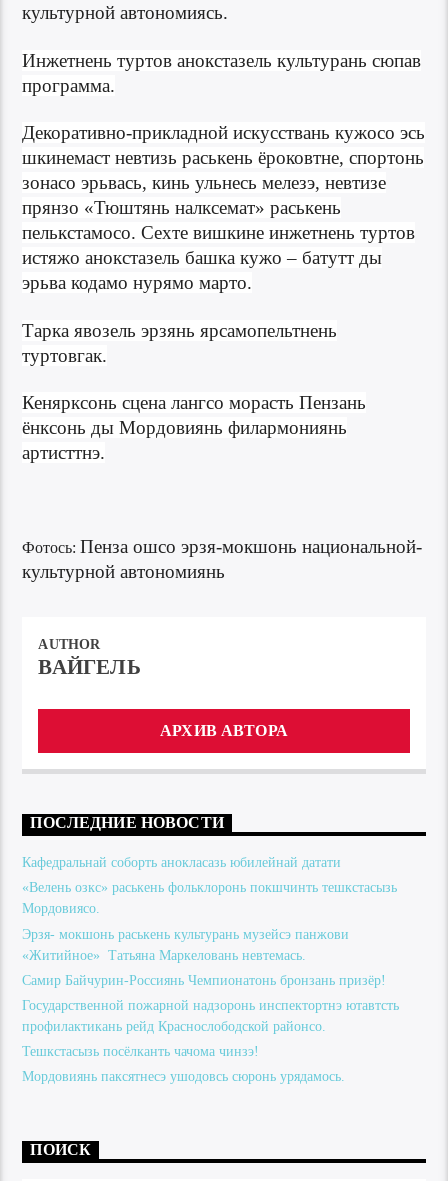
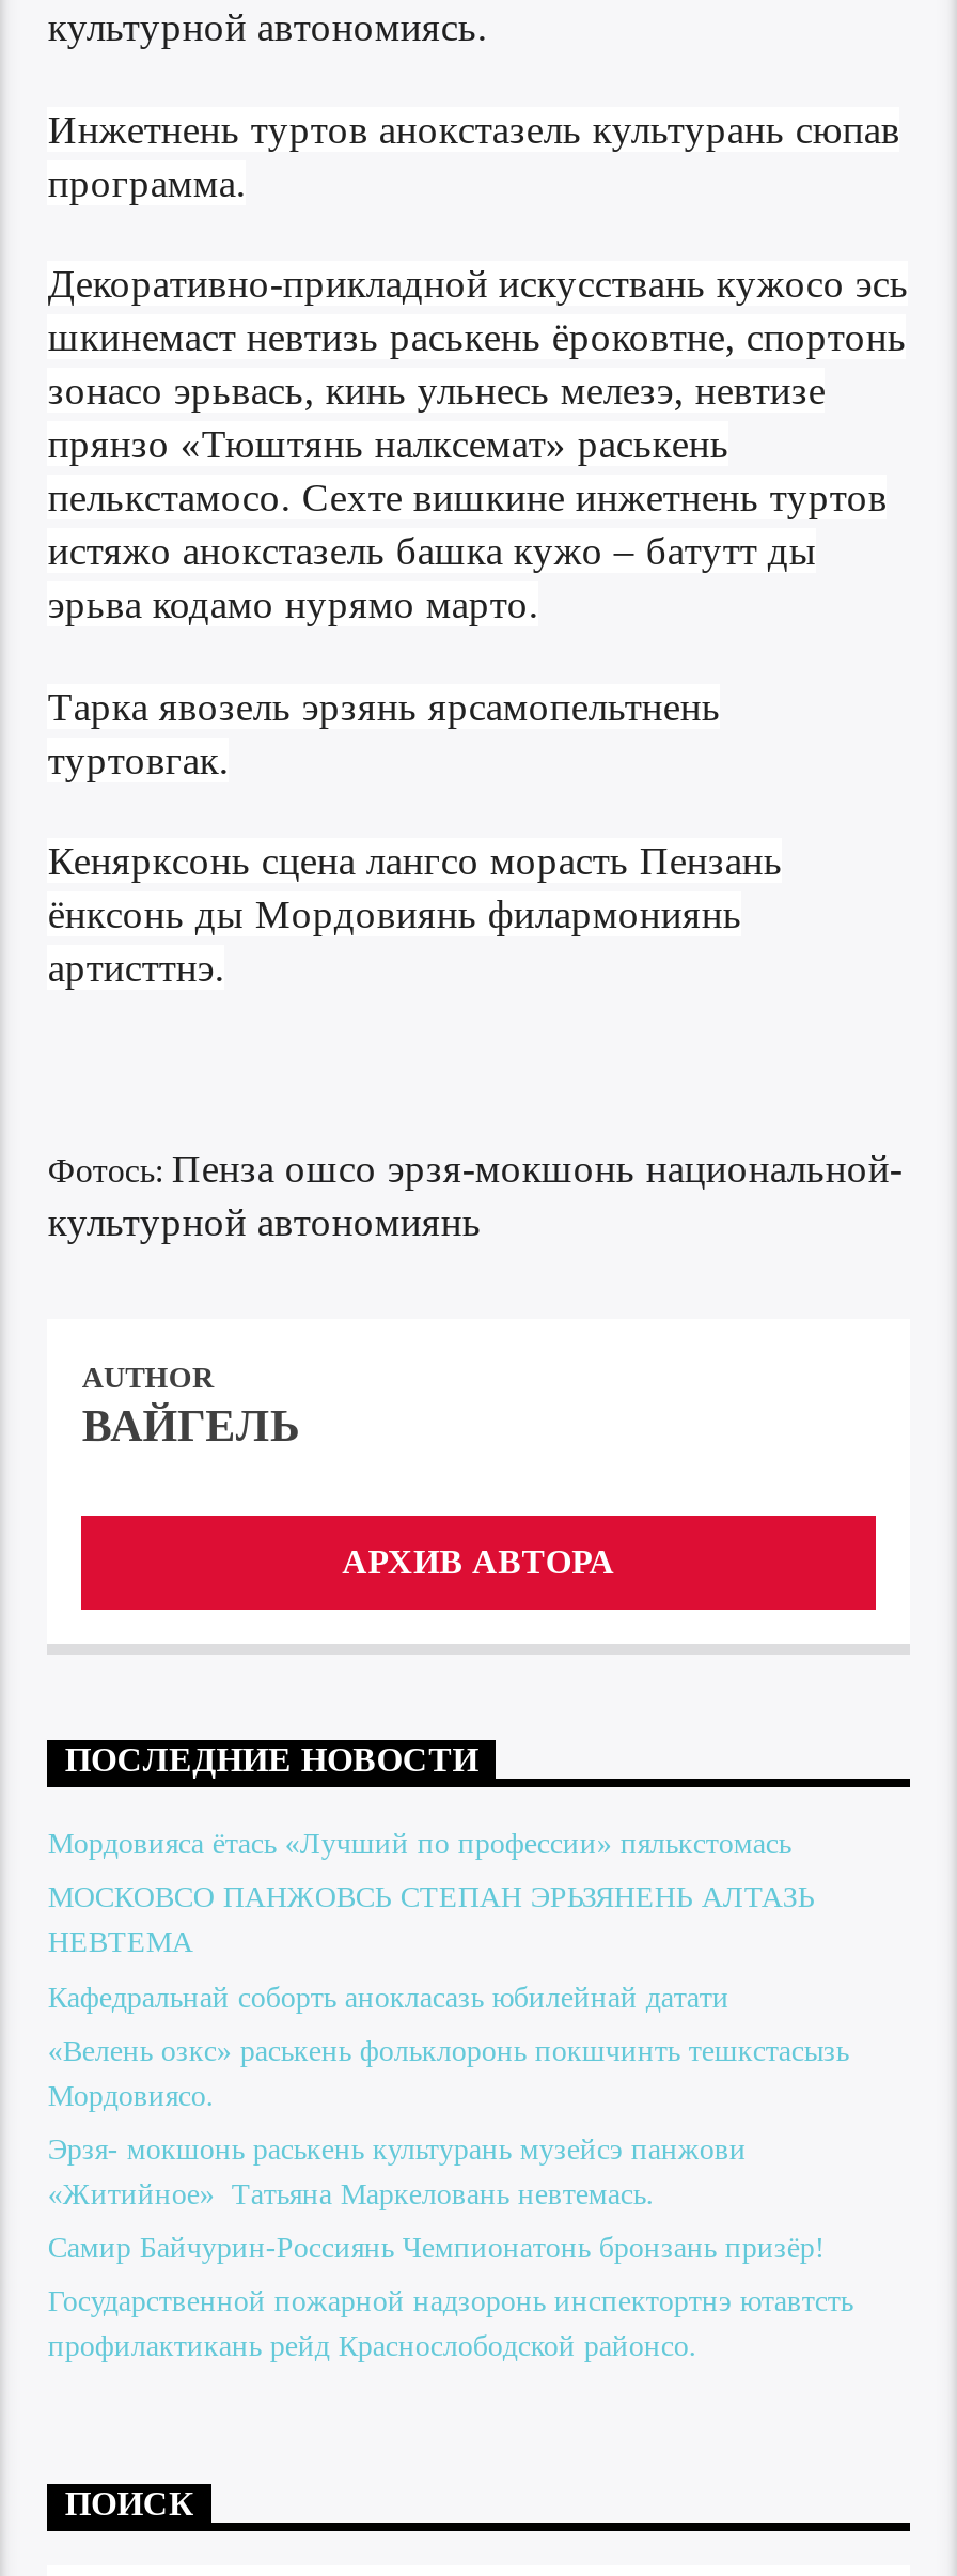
+ Мордовияса ётась «Лучший по профессии» пялькстомась
+ МОСКОВСО ПАНЖОВСЬ СТЕПАН ЭРЬЗЯНЕНЬ АЛТАЗЬ
+ НЕВТЕМА

moved down: Кафедральнай соборть анокласазь юбилейнай датати | «Велень озкс» раськень фольклоронь покшчинть тешкстасызь | Мордовиясо. | Эрзя- мокшонь раськень культурань музейсэ панжови | «Житийное» Татьяна Маркеловань невтемась. | Самир Байчурин-Россиянь Чемпионатонь бронзань призёр! | Государственной пожарной надзоронь инспектортнэ ютавтсть | профилактикань рейд Краснослободской районсо.

- Тешкстасызь посёлканть чачома чинзэ!
- Мордовиянь паксятнесэ ушодовсь сюронь урядамось.
